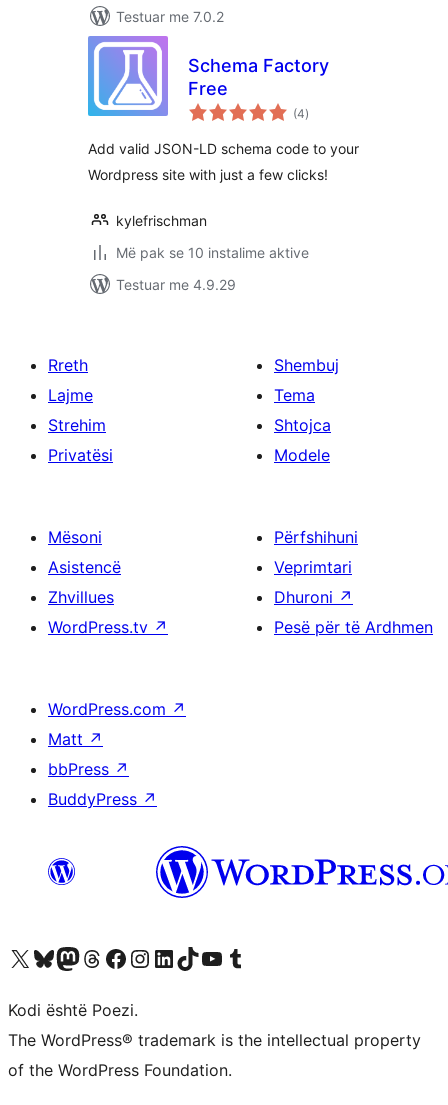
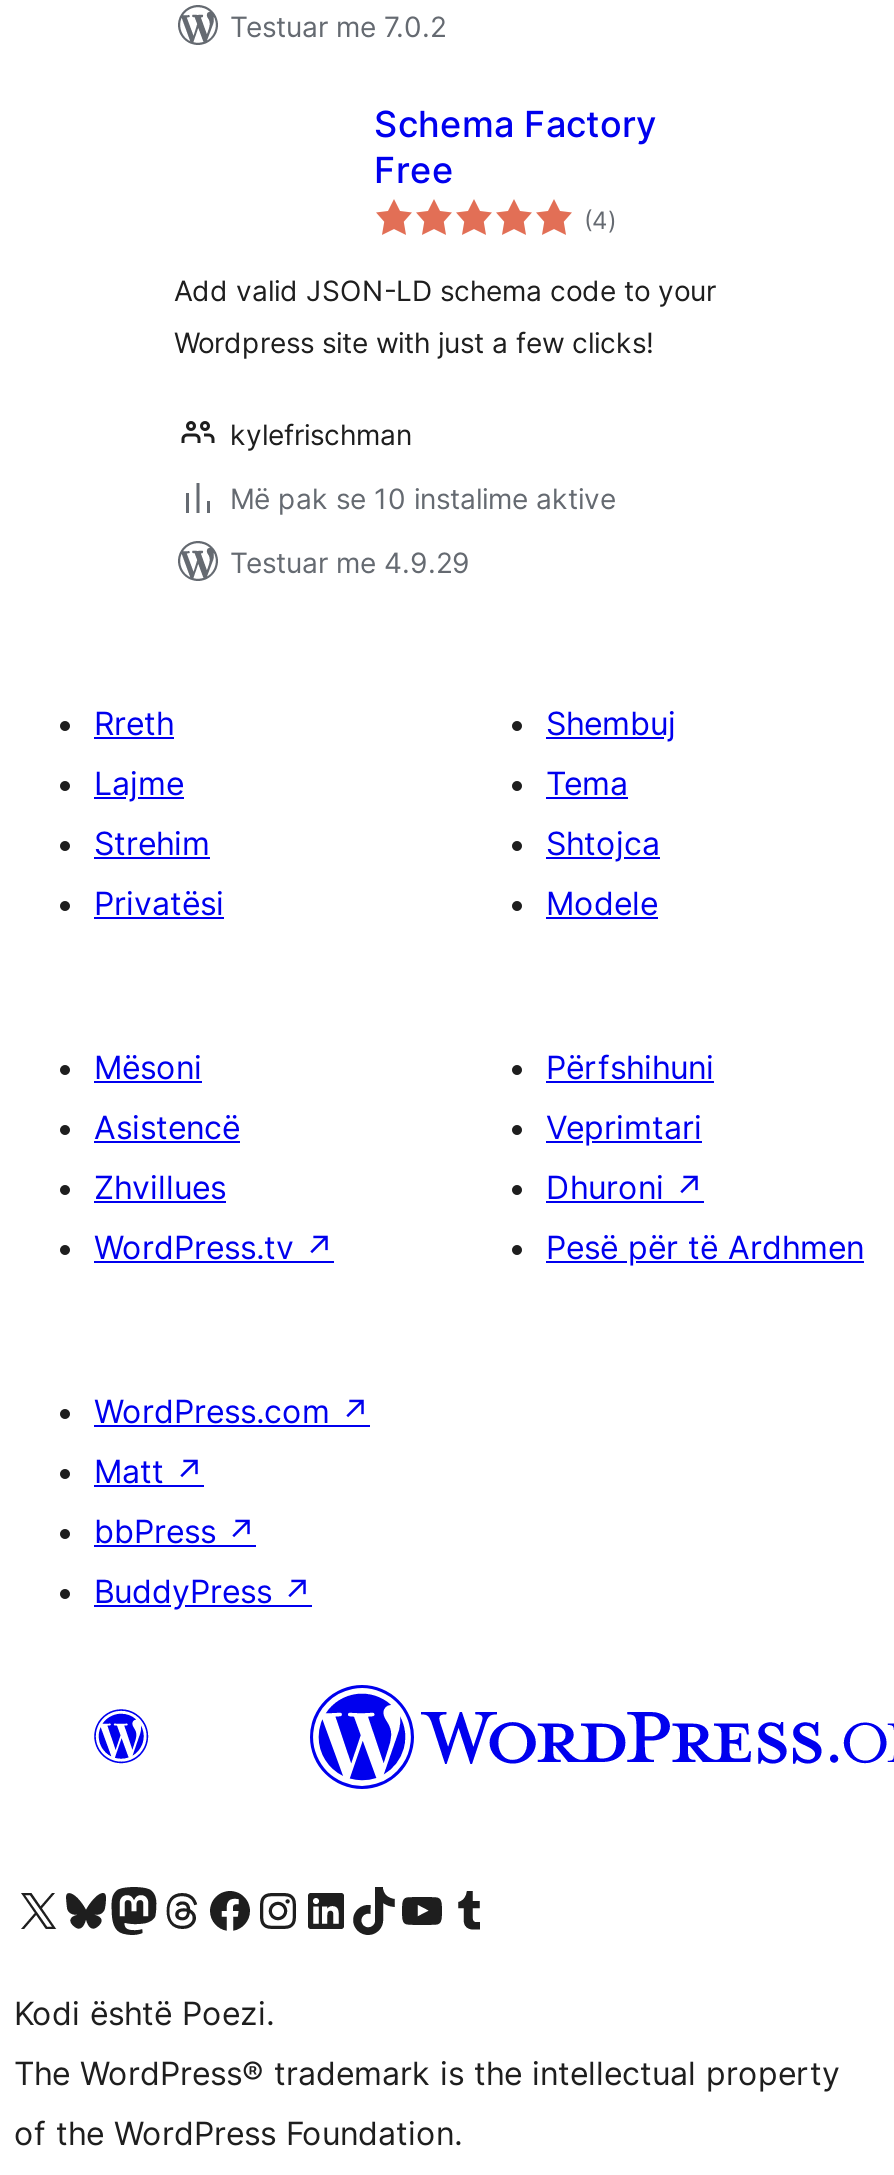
- [image]
